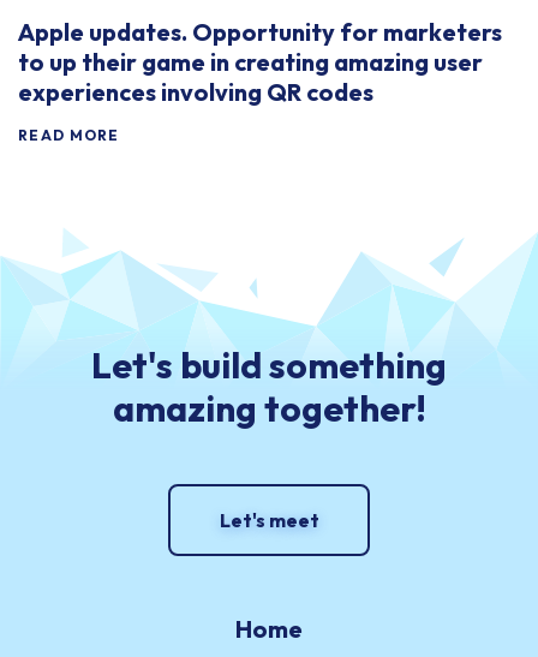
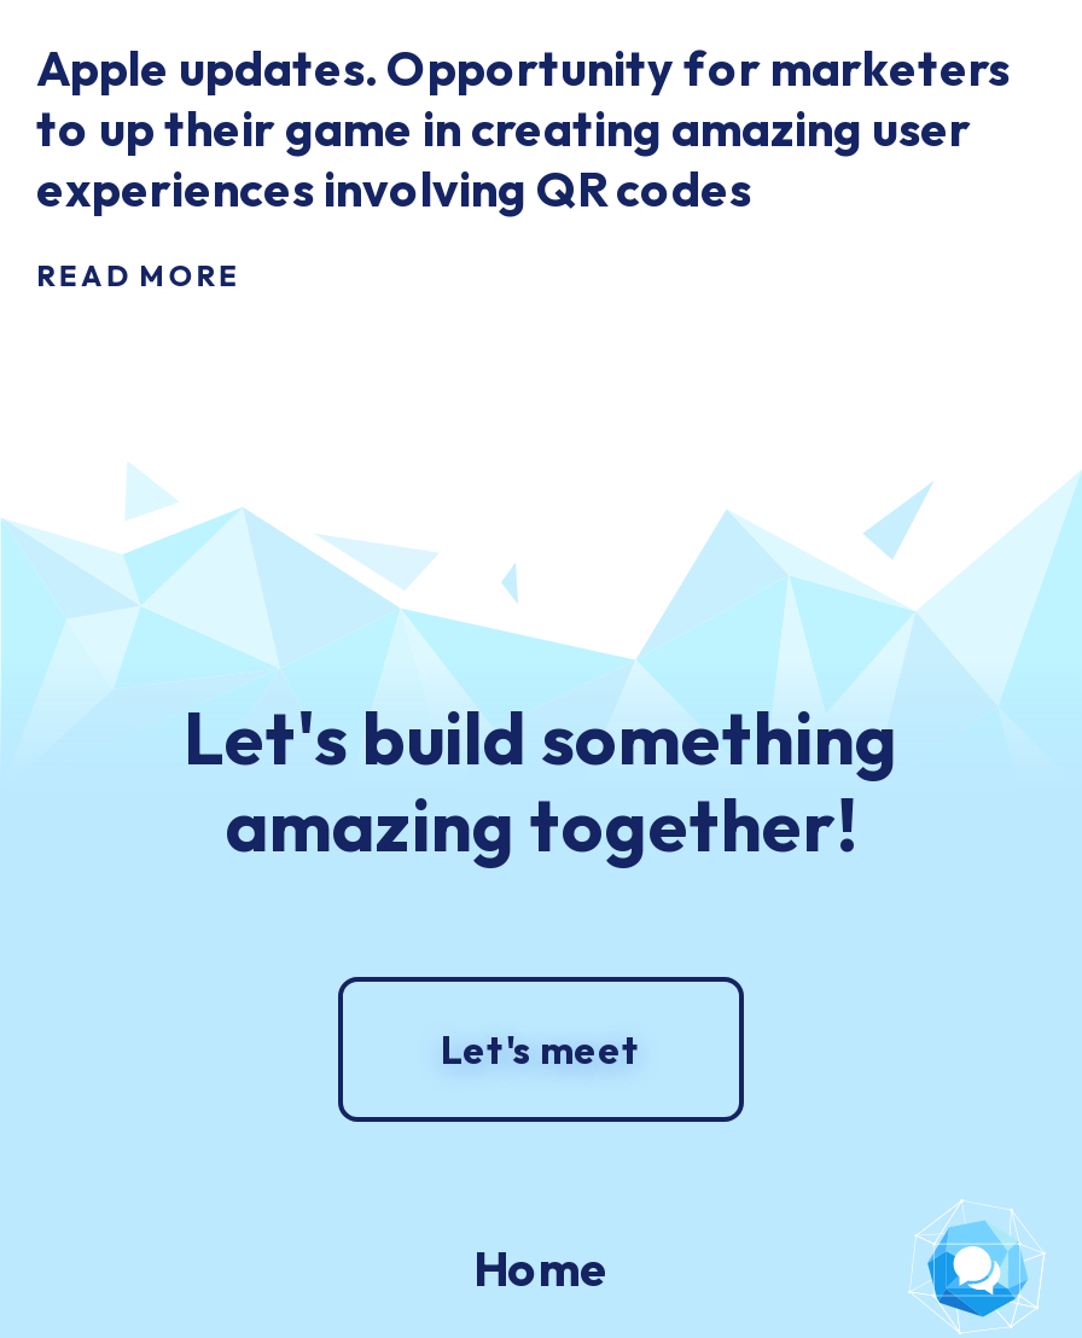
+ [image]
